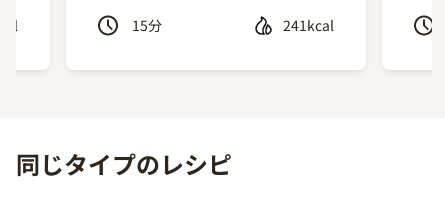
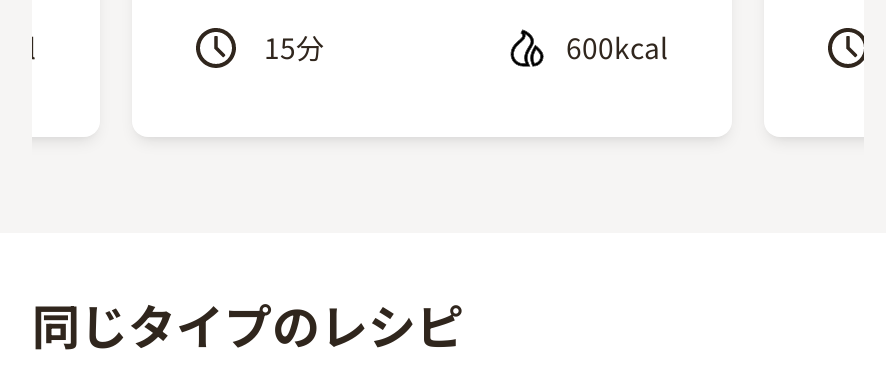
- 241kcal
+ 600kcal
